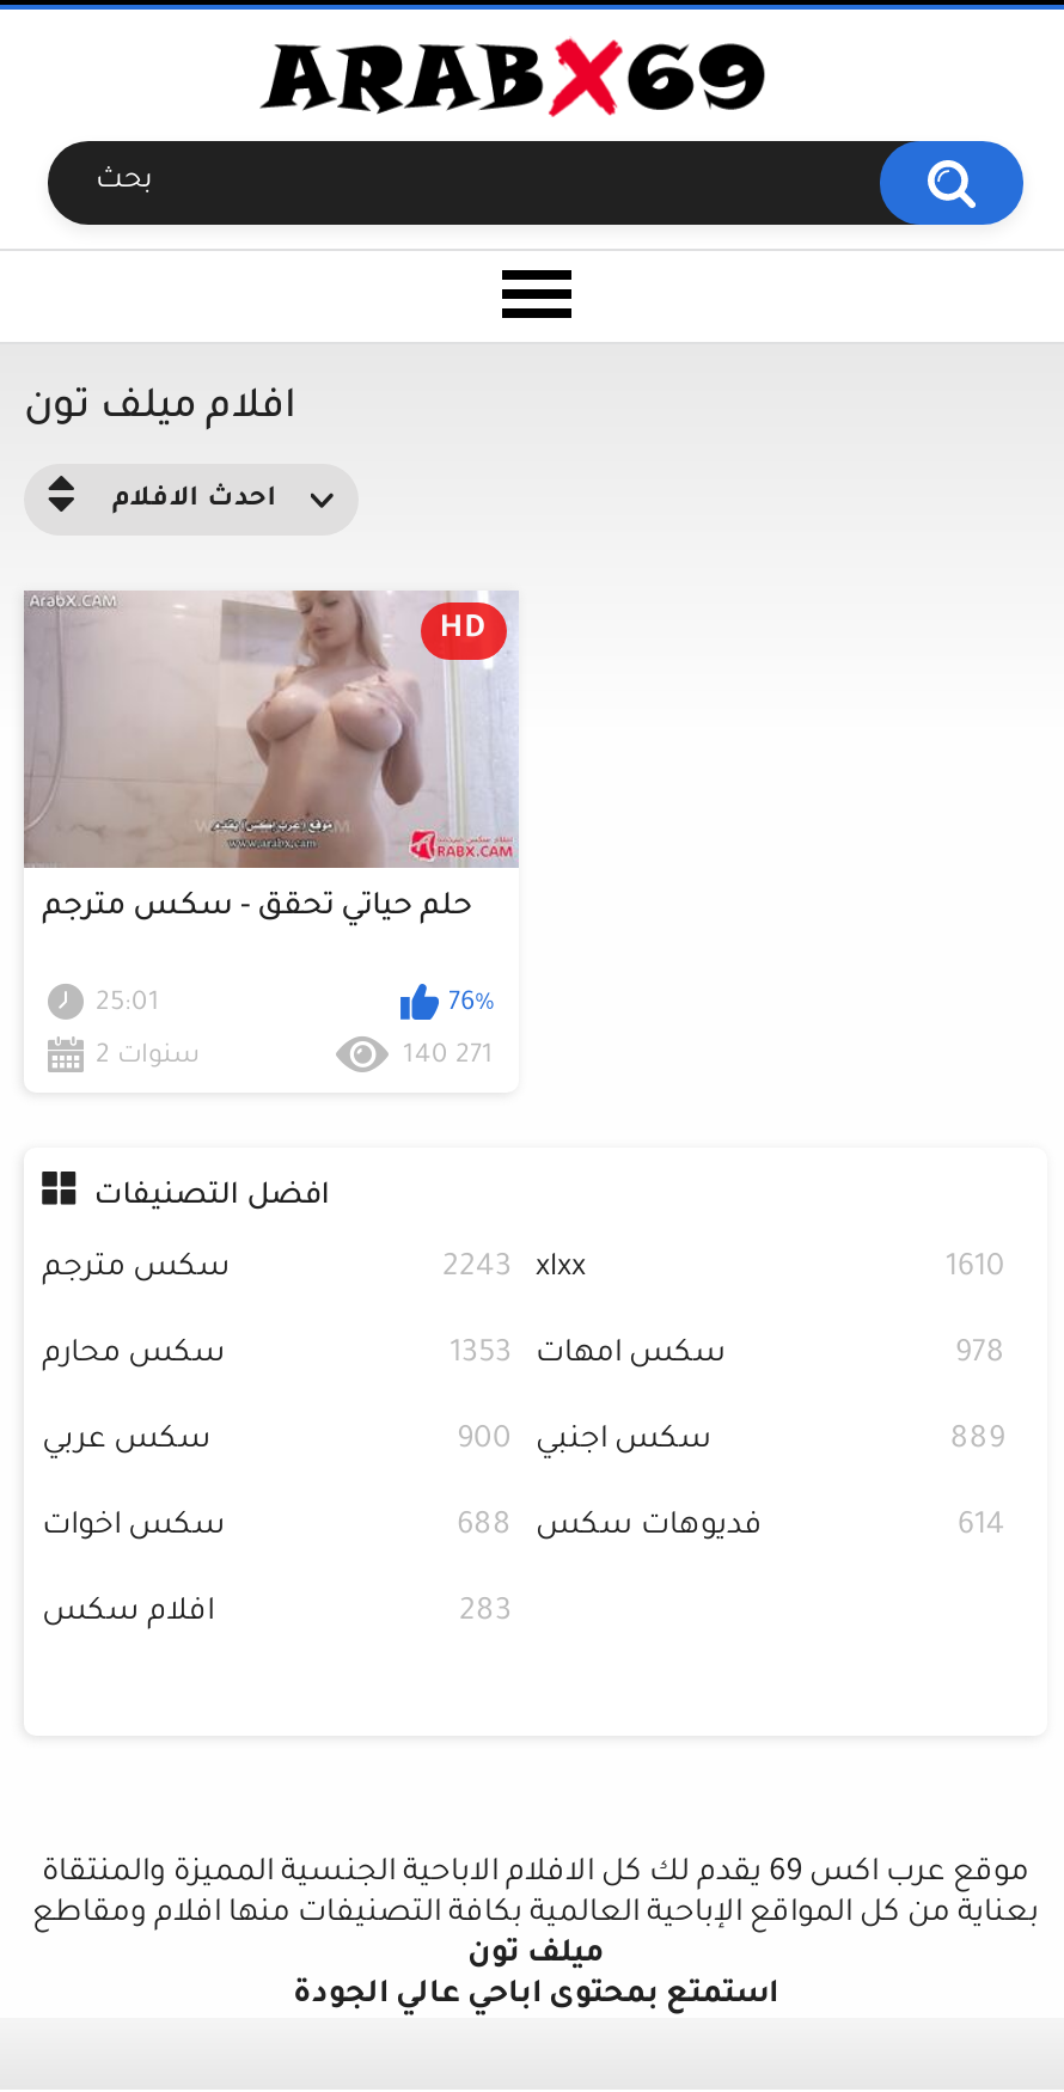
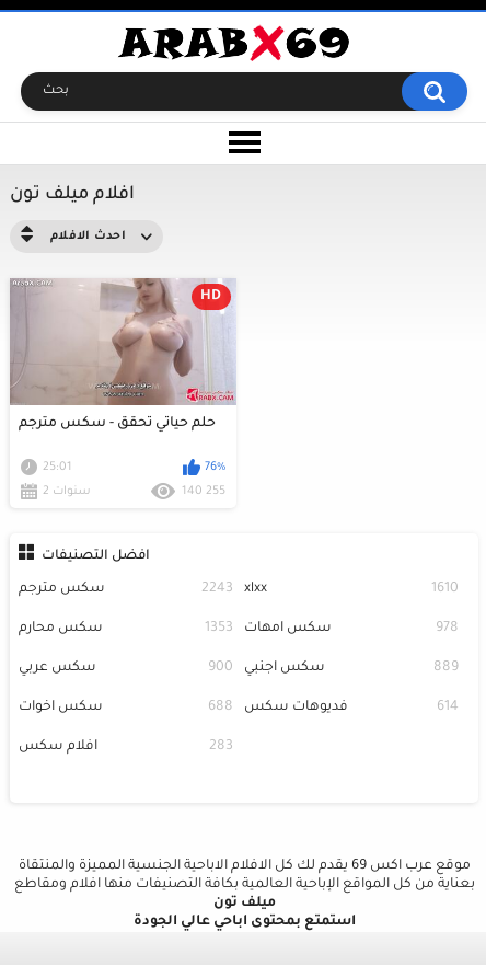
- 140 271
+ 140 255
